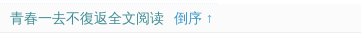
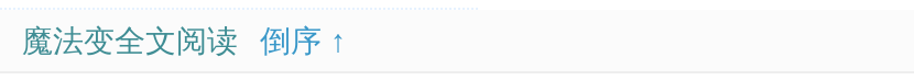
- 青春一去不復返全文阅读
+ 魔法变全文阅读
